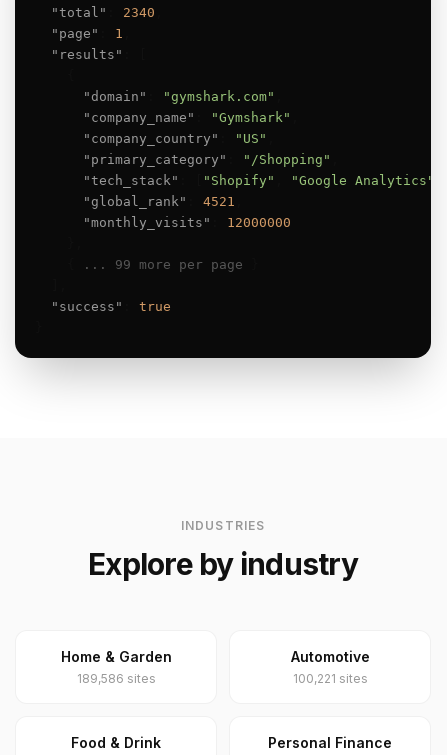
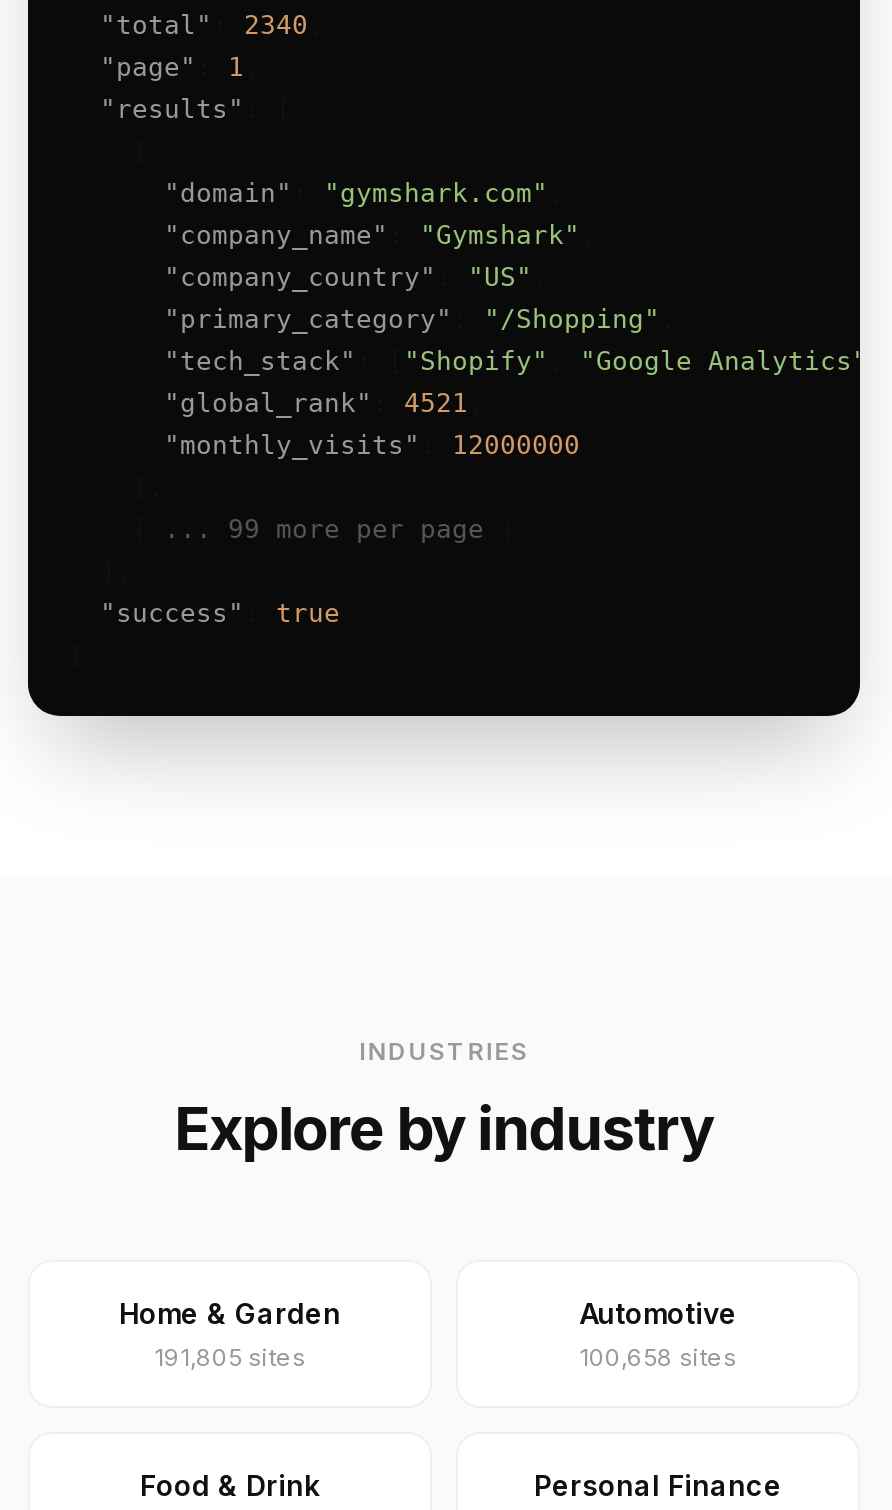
- 189,586 sites
+ 191,805 sites

- 100,221 sites
+ 100,658 sites
